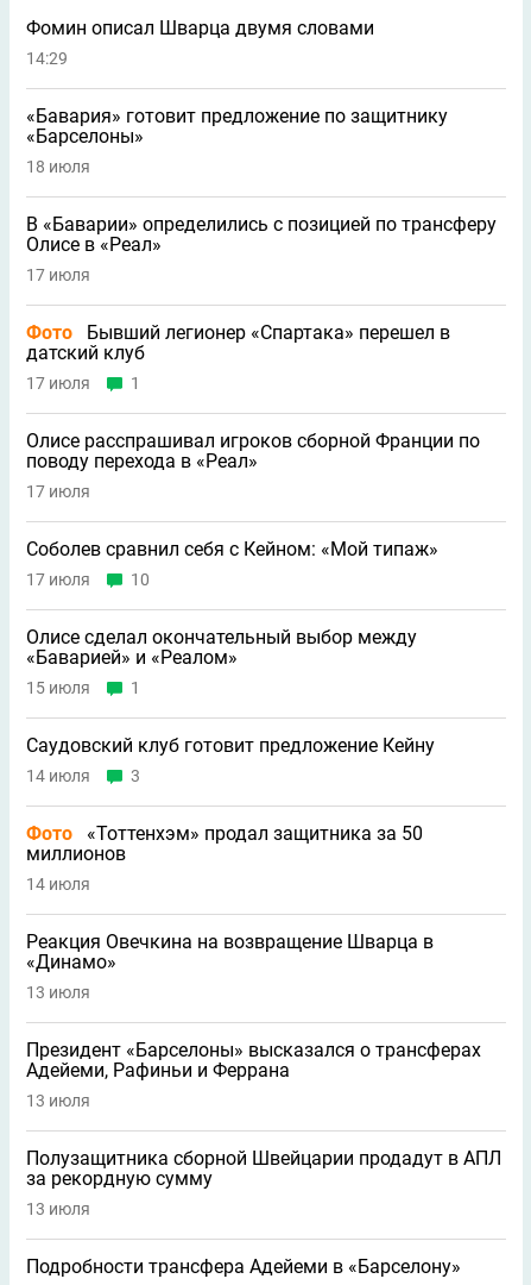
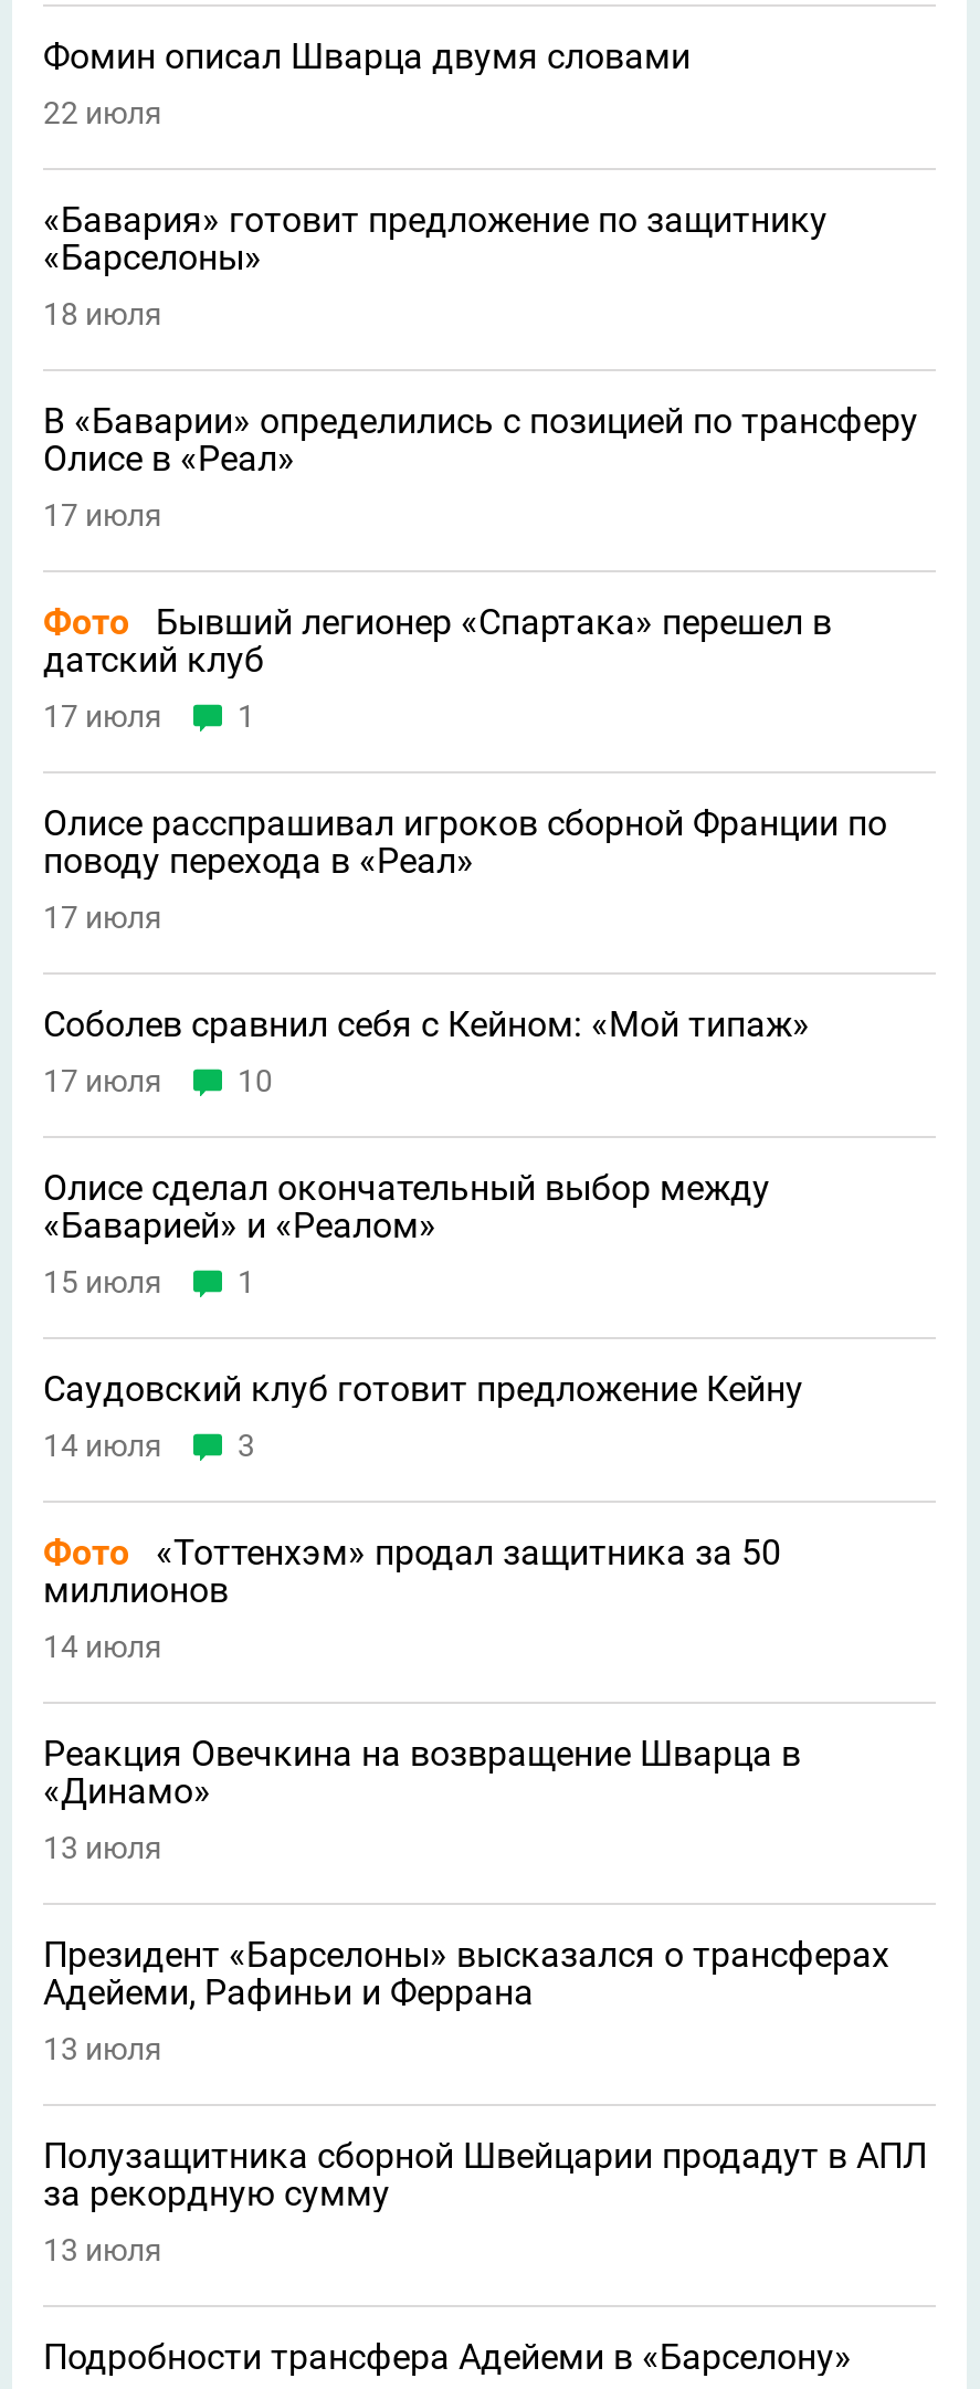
- 14:29
+ 22 июля
